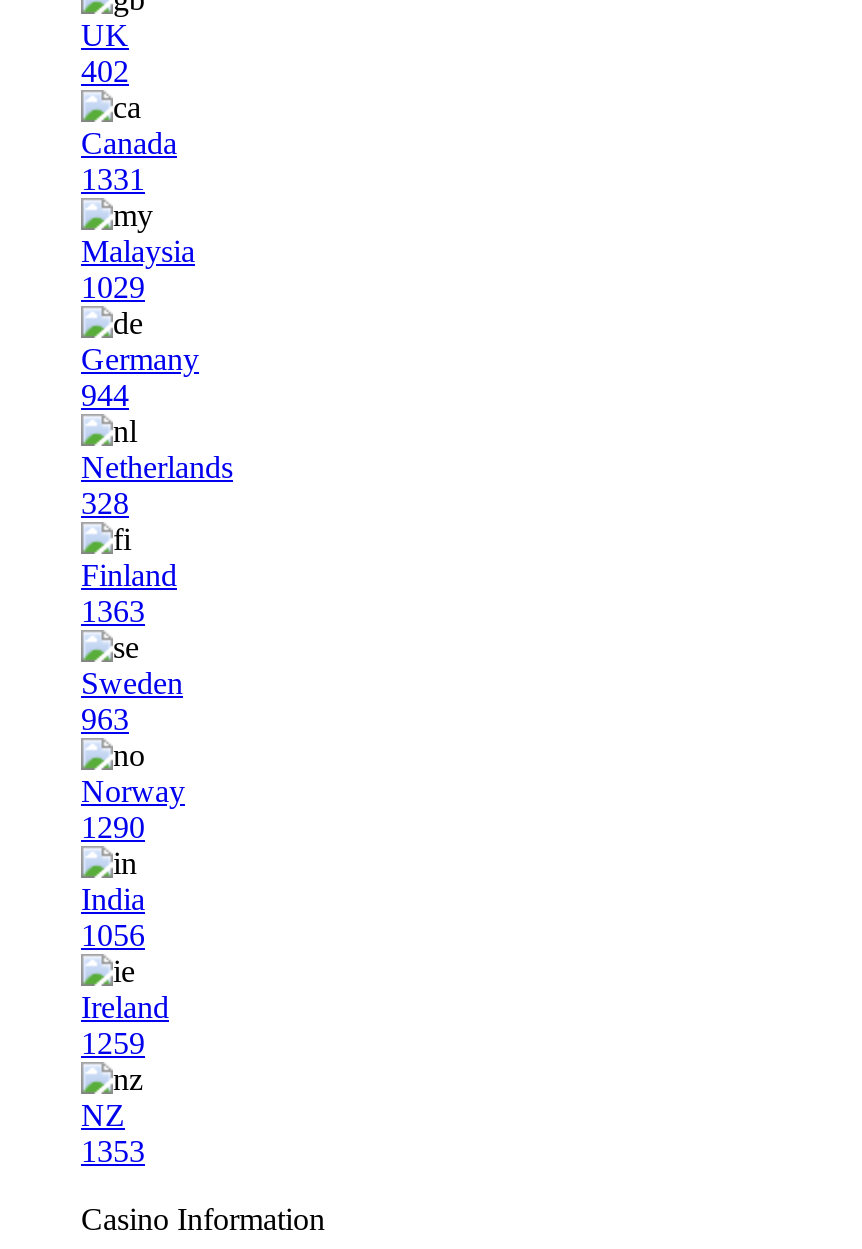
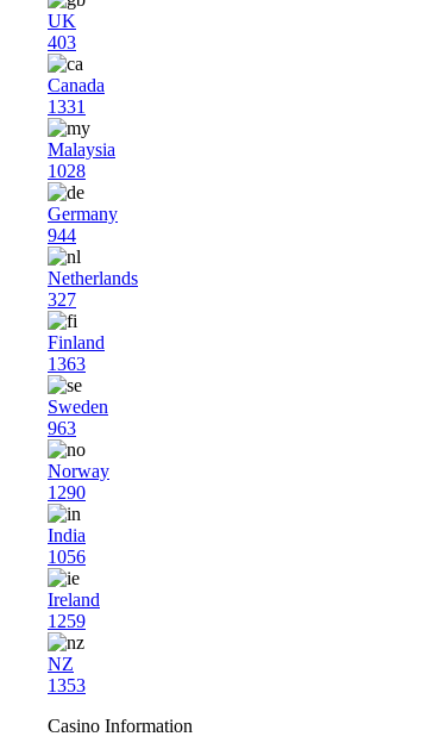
- 402
+ 403

- 1029
+ 1028

- 328
+ 327
